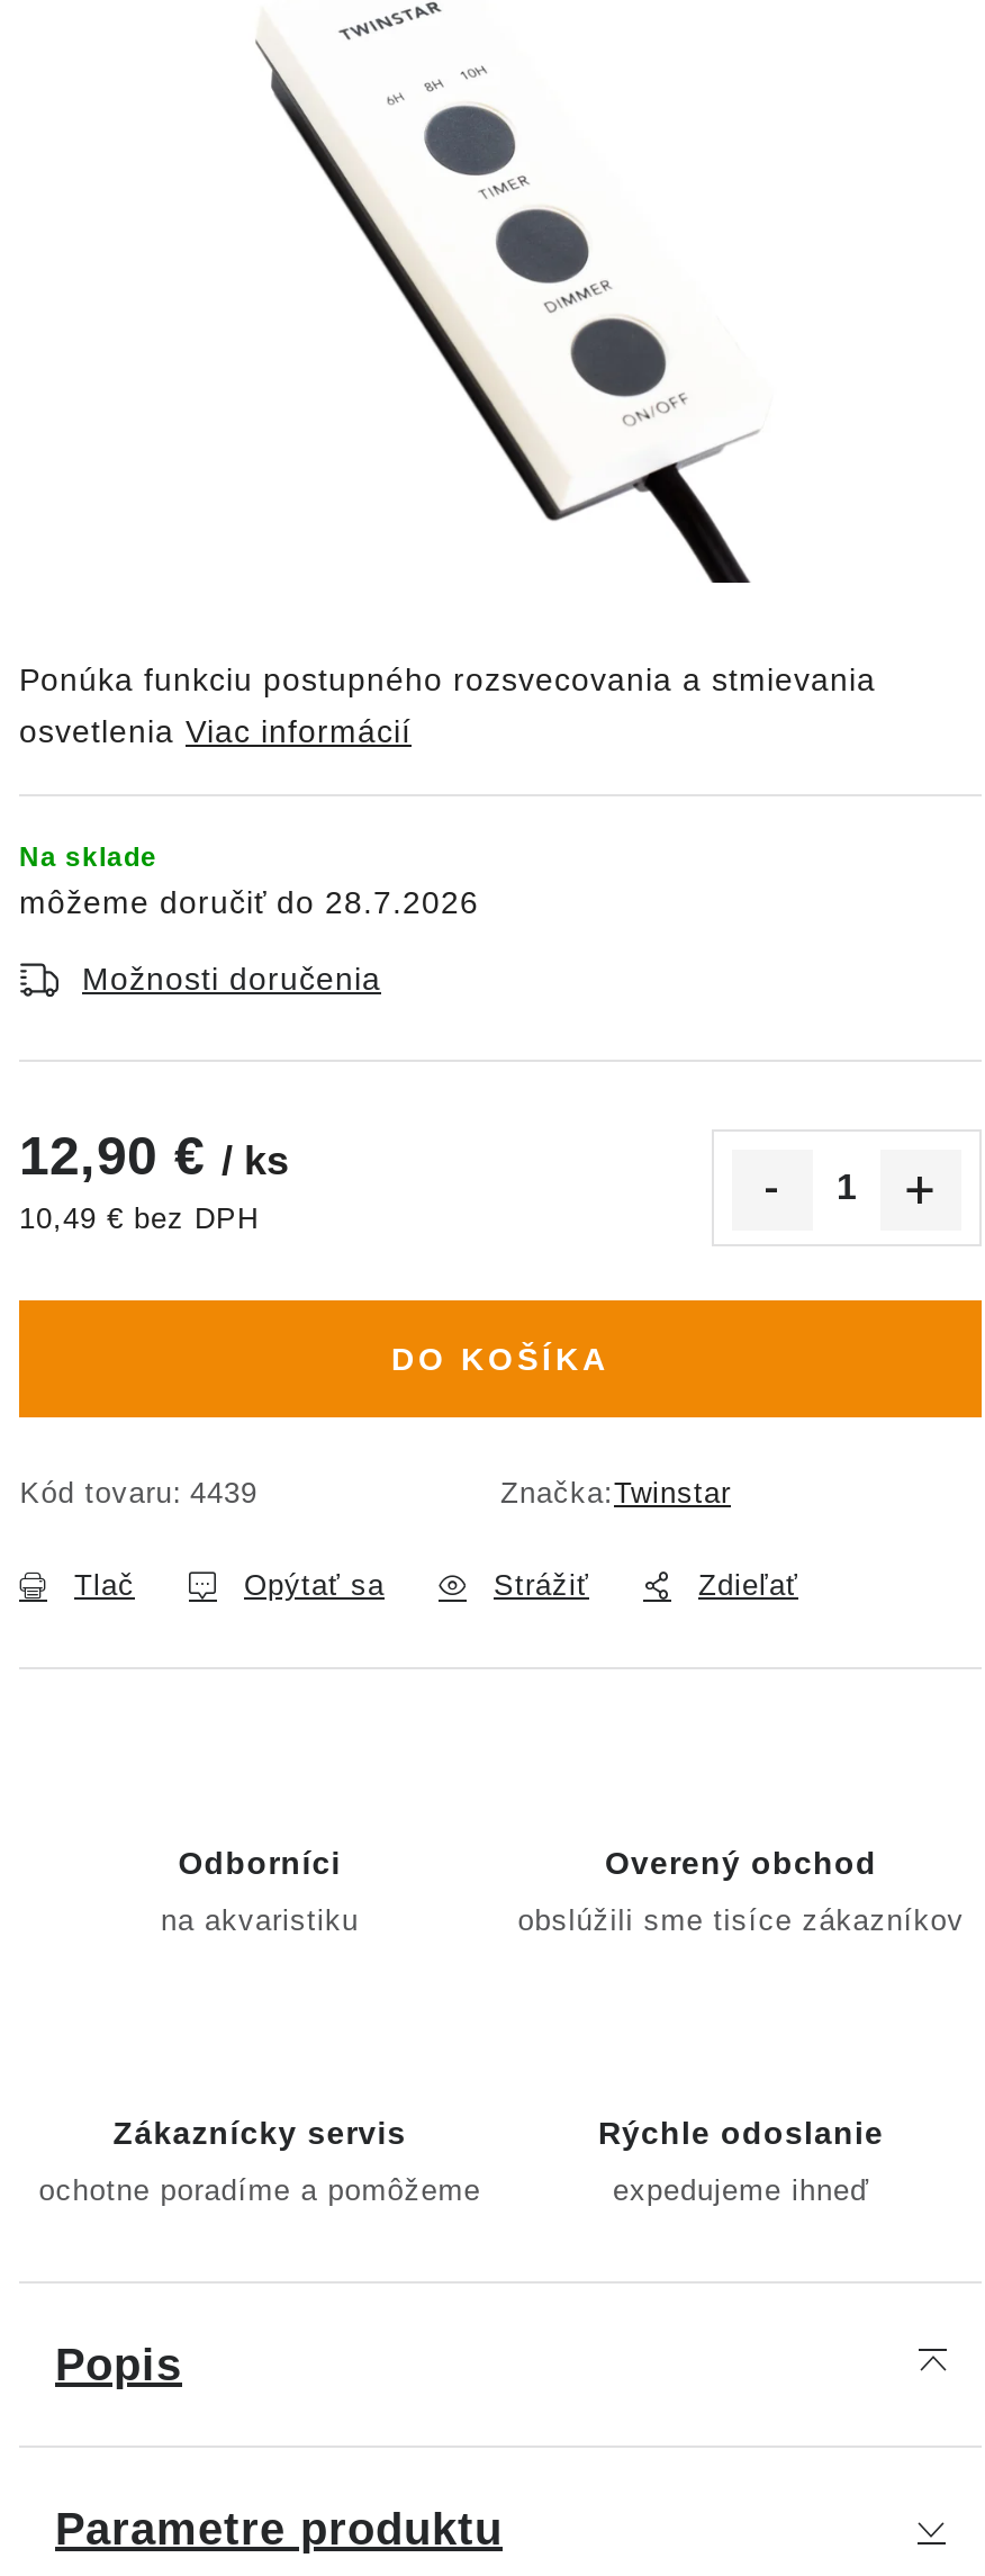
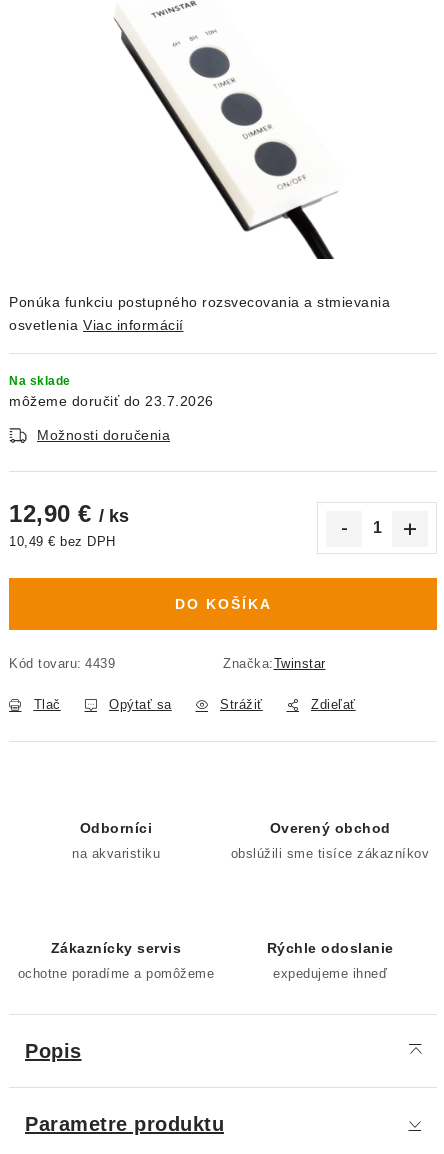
- 28.7.2026
+ 23.7.2026
